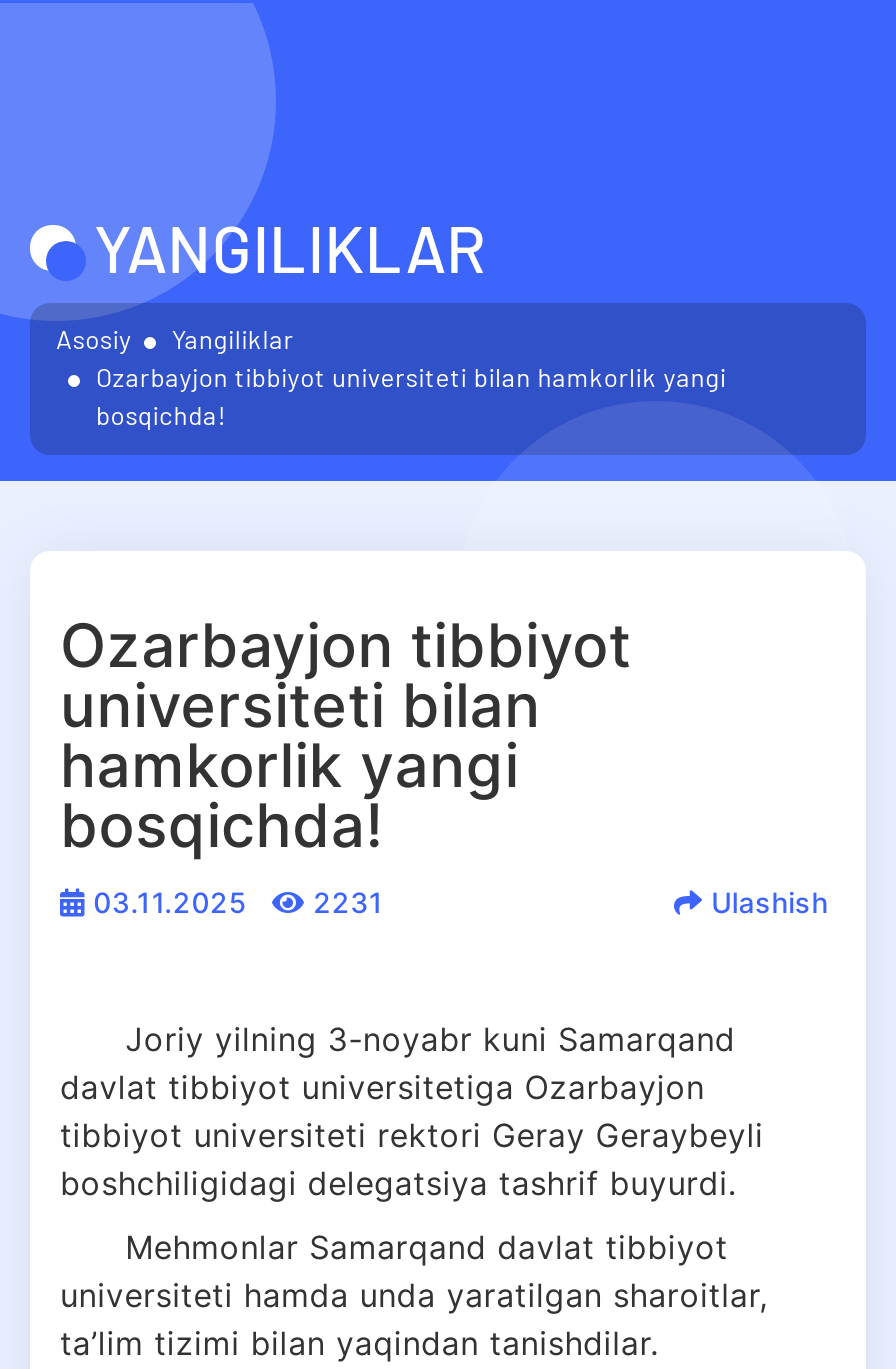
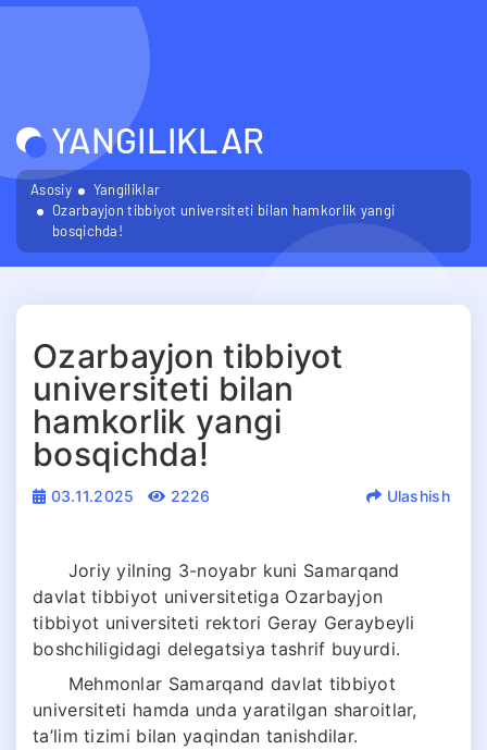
- 03.11.2025 2231
+ 03.11.2025 2226
